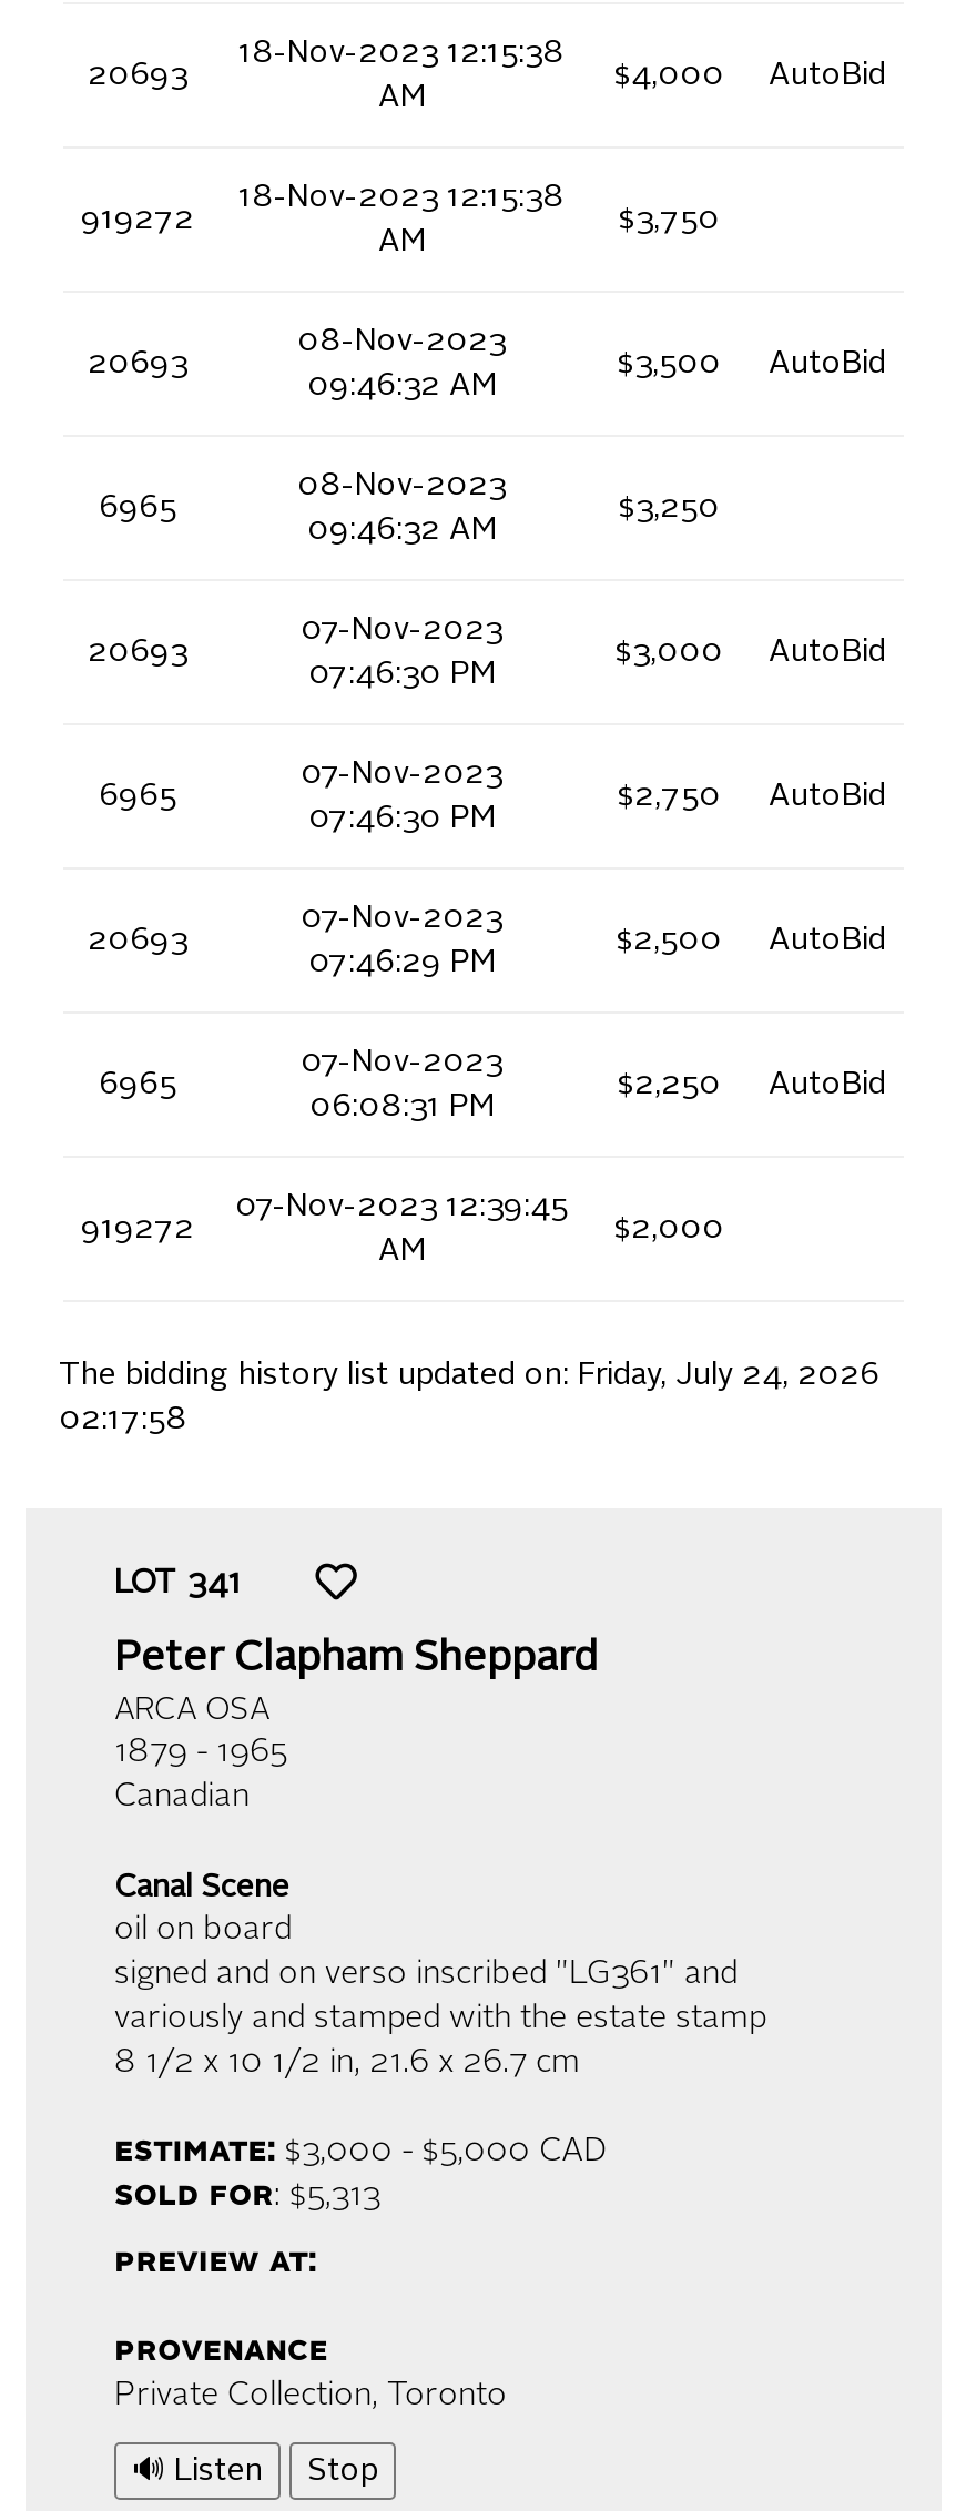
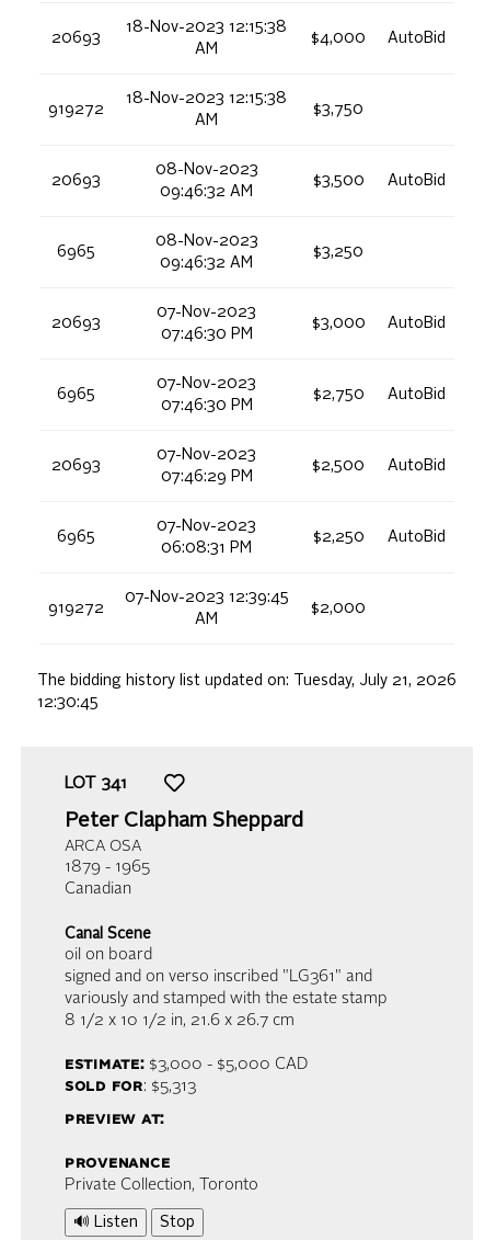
- The bidding history list updated on: Friday, July 24, 2026
+ The bidding history list updated on: Tuesday, July 21, 2026

- 02:17:58
+ 12:30:45
